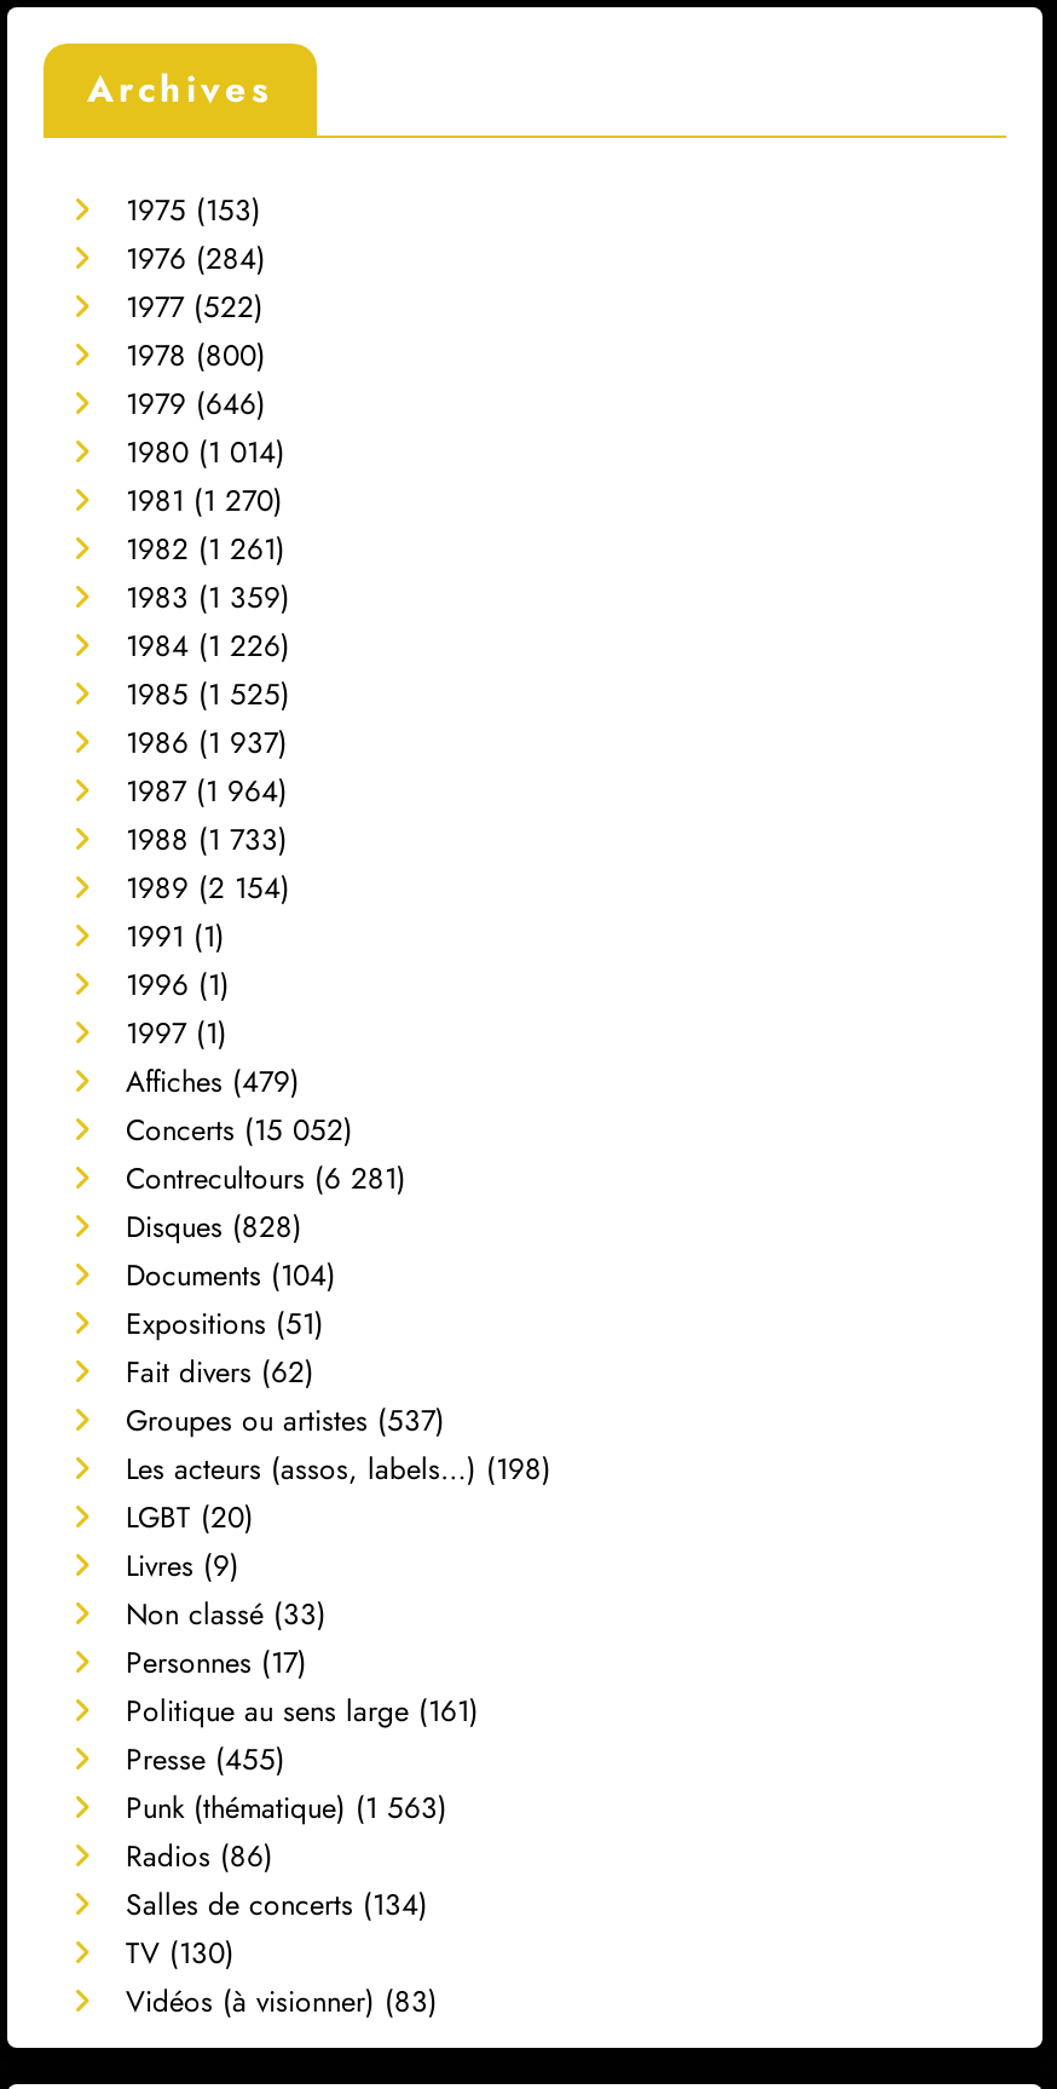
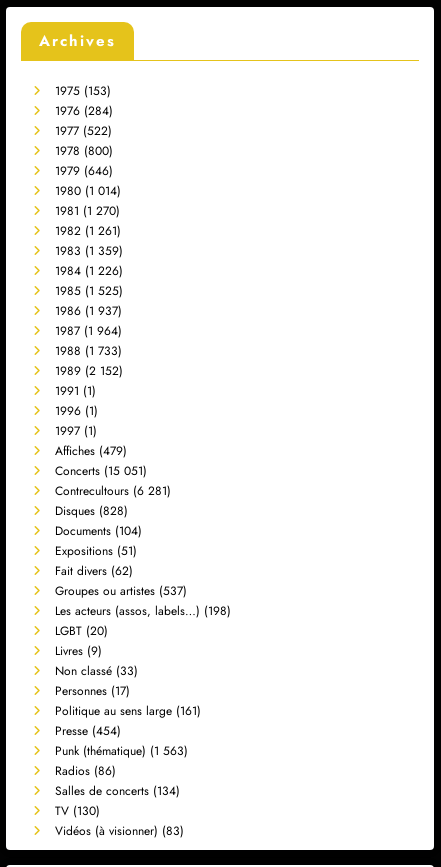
- 1989 (2 154)
+ 1989 (2 152)

- Concerts (15 052)
+ Concerts (15 051)

- Presse (455)
+ Presse (454)
